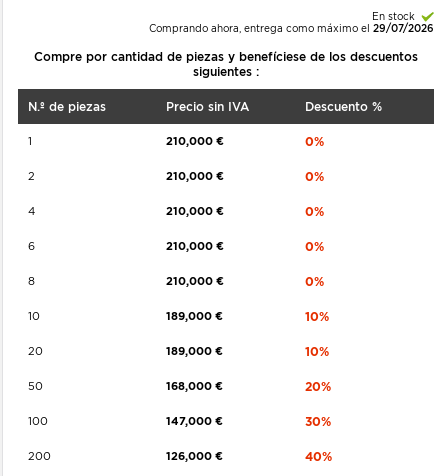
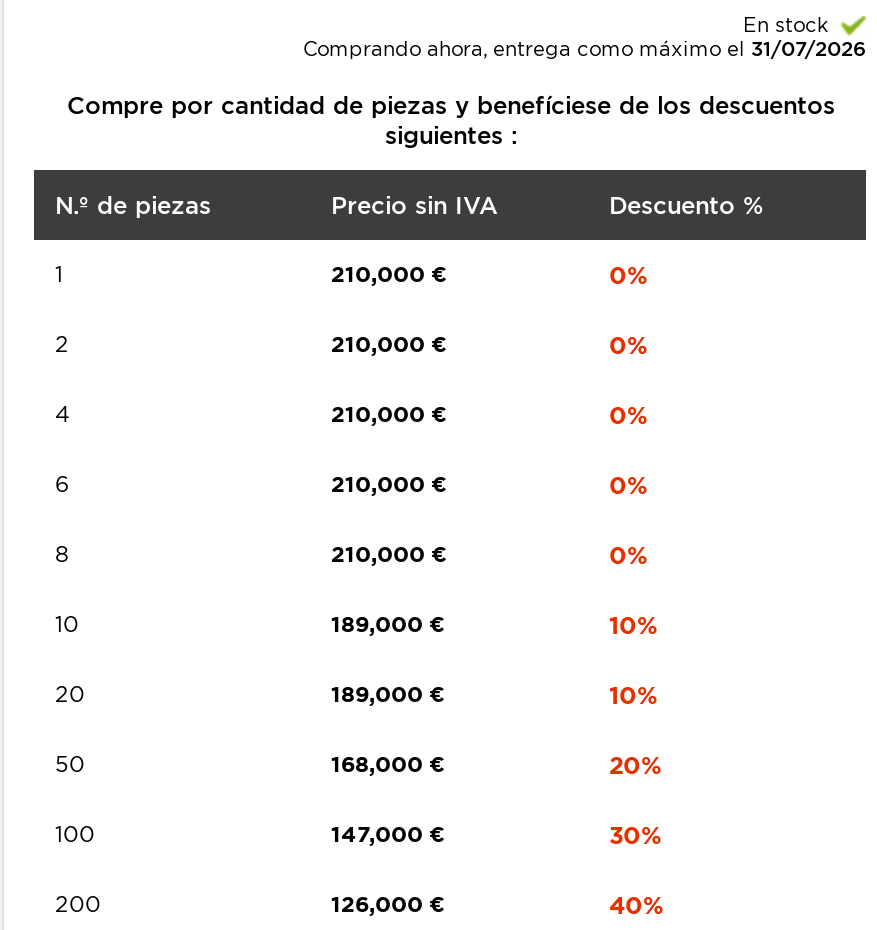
- Comprando ahora, entrega como máximo el 29/07/2026
+ Comprando ahora, entrega como máximo el 31/07/2026
